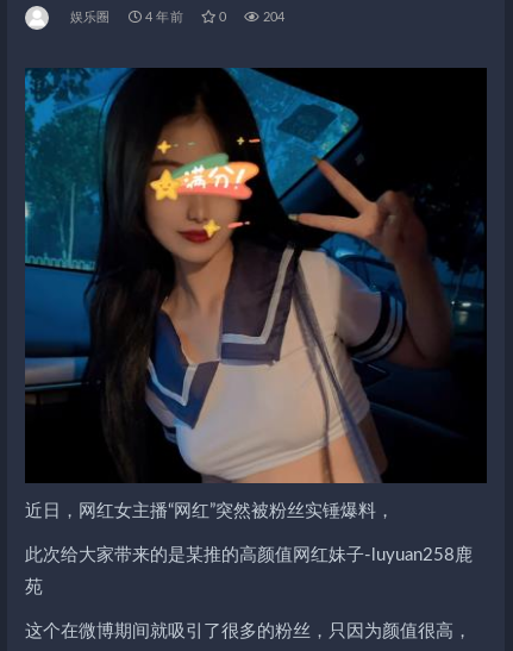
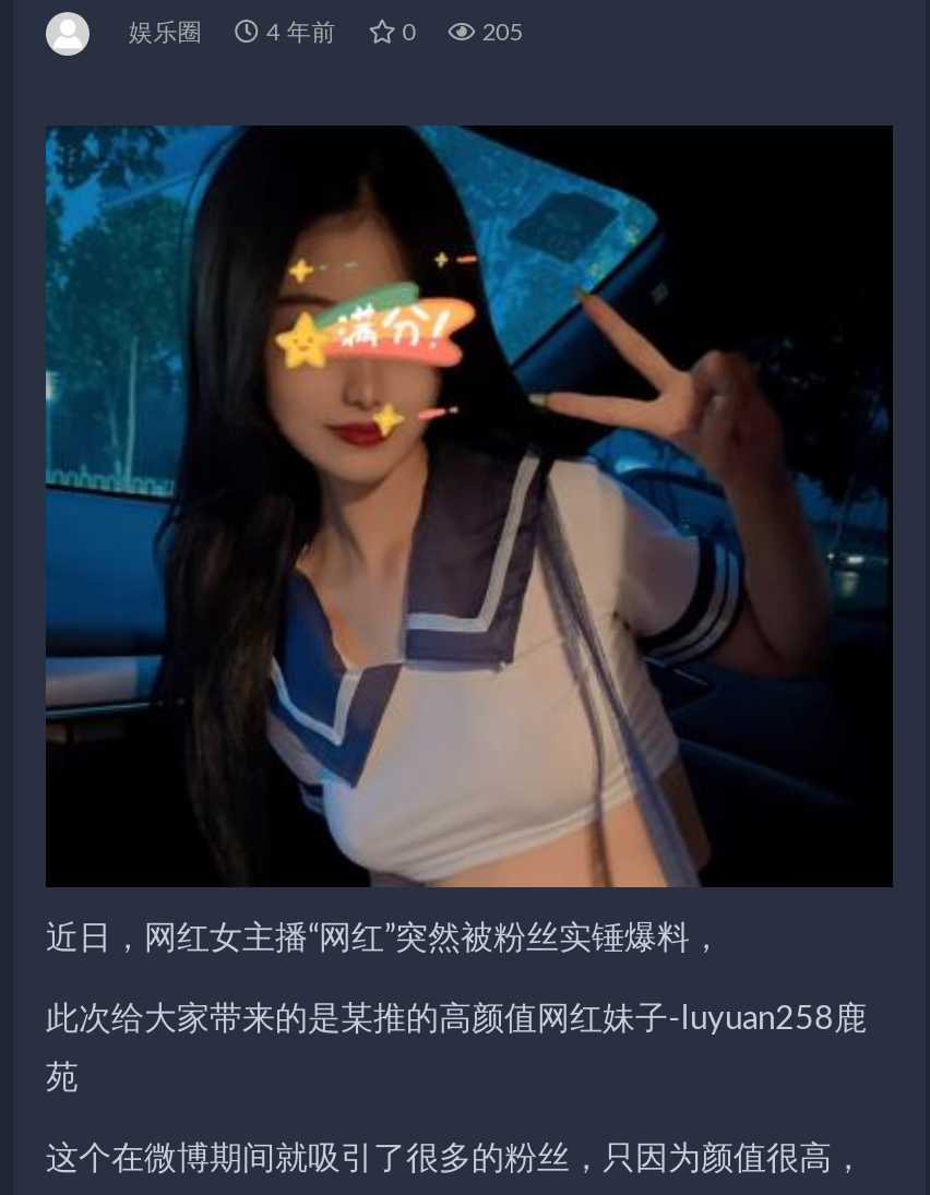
- 204
+ 205
